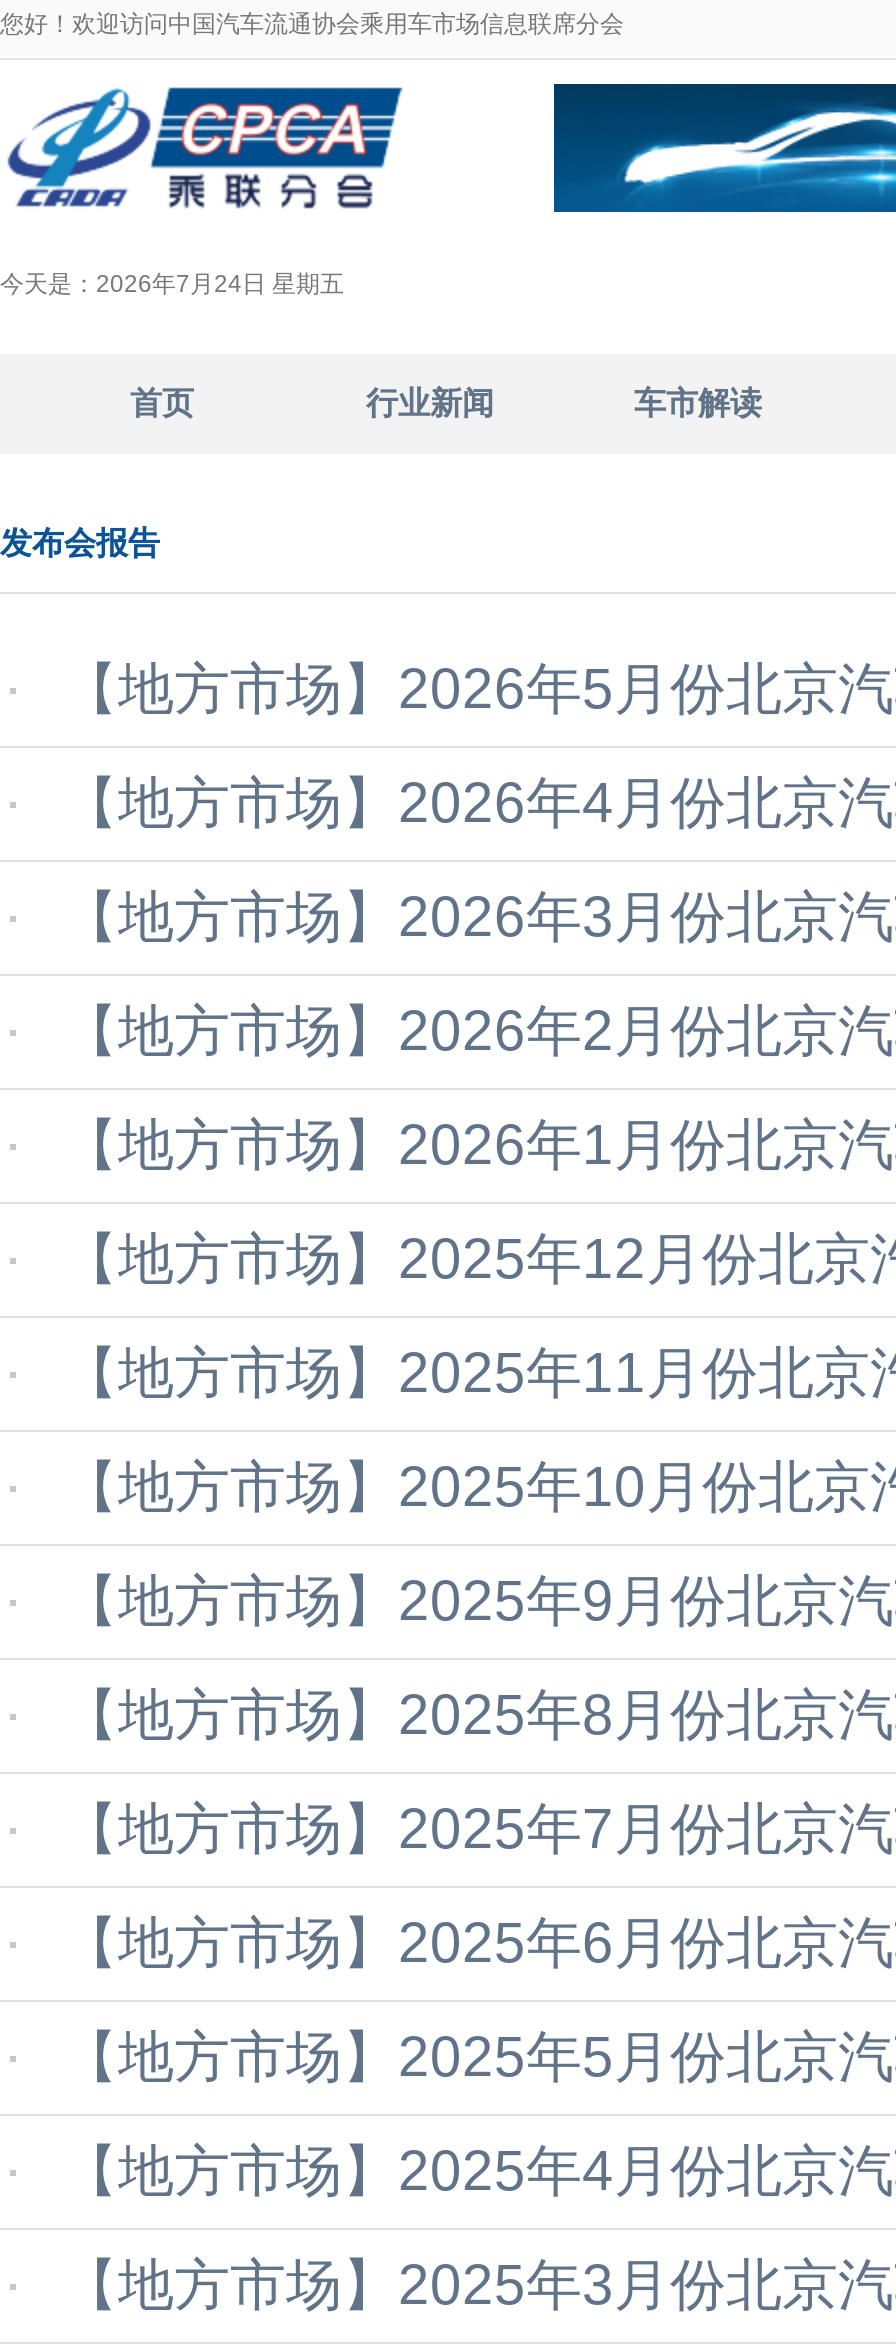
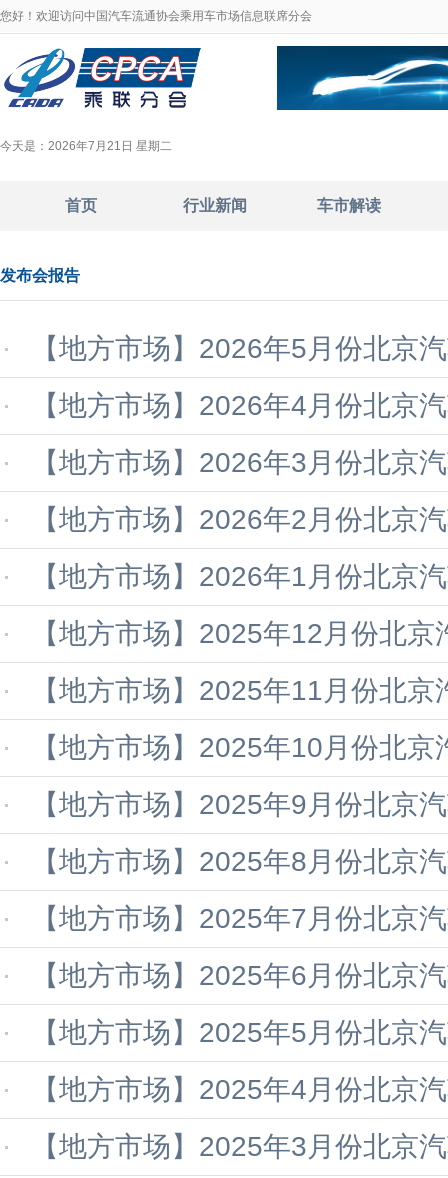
- 今天是：2026年7月24日 星期五
+ 今天是：2026年7月21日 星期二
